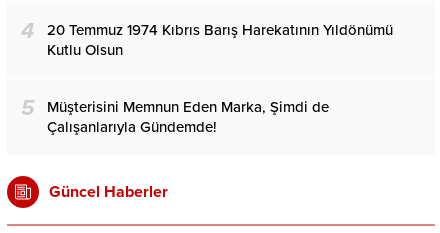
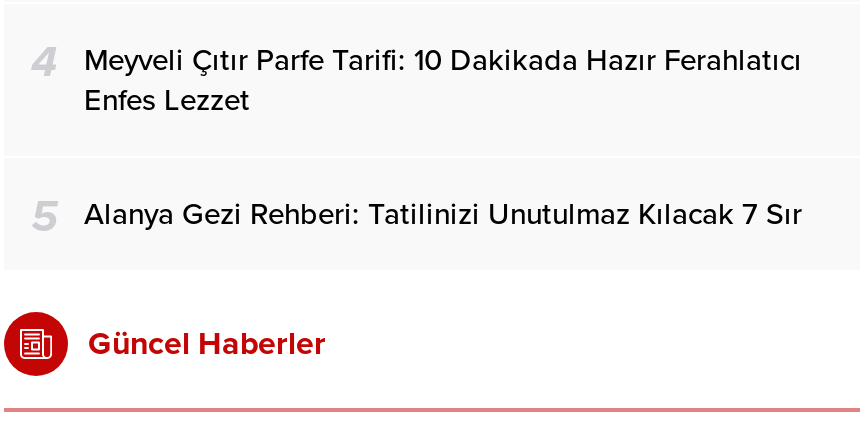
- 20 Temmuz 1974 Kıbrıs Barış Harekatının Yıldönümü
- Kutlu Olsun
+ Meyveli Çıtır Parfe Tarifi: 10 Dakikada Hazır Ferahlatıcı
+ Enfes Lezzet

- Müşterisini Memnun Eden Marka, Şimdi de
- Çalışanlarıyla Gündemde!
+ Alanya Gezi Rehberi: Tatilinizi Unutulmaz Kılacak 7 Sır
